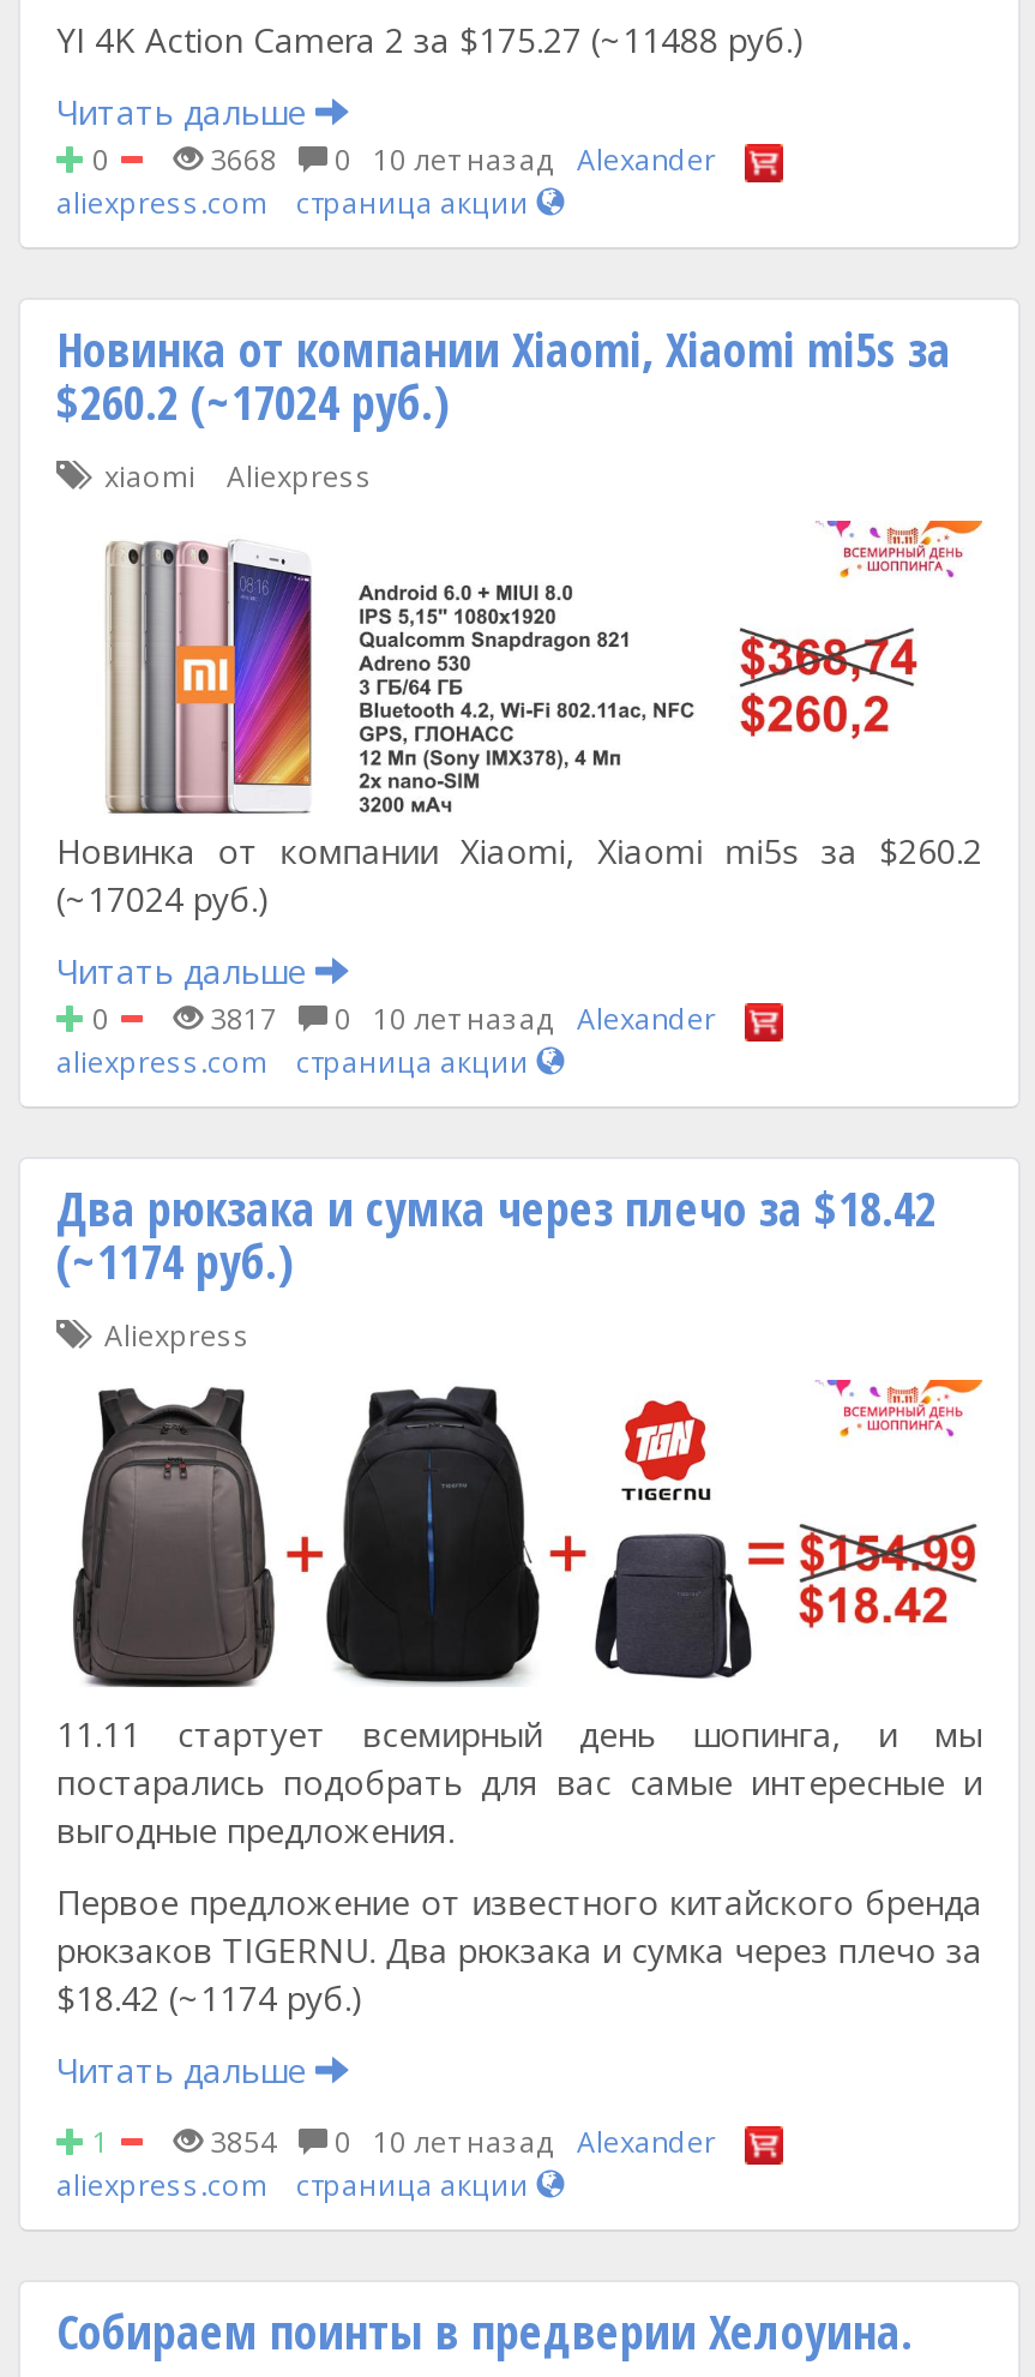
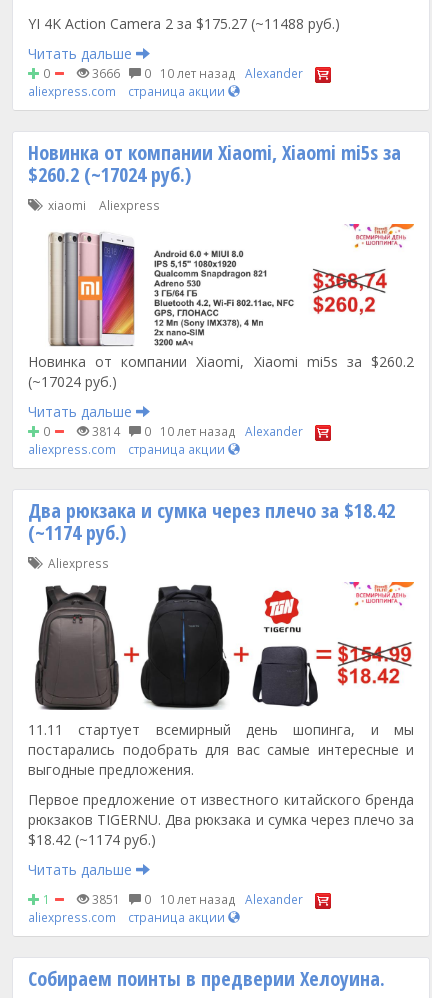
- 3668
+ 3666

- 3817
+ 3814

- 3854
+ 3851
